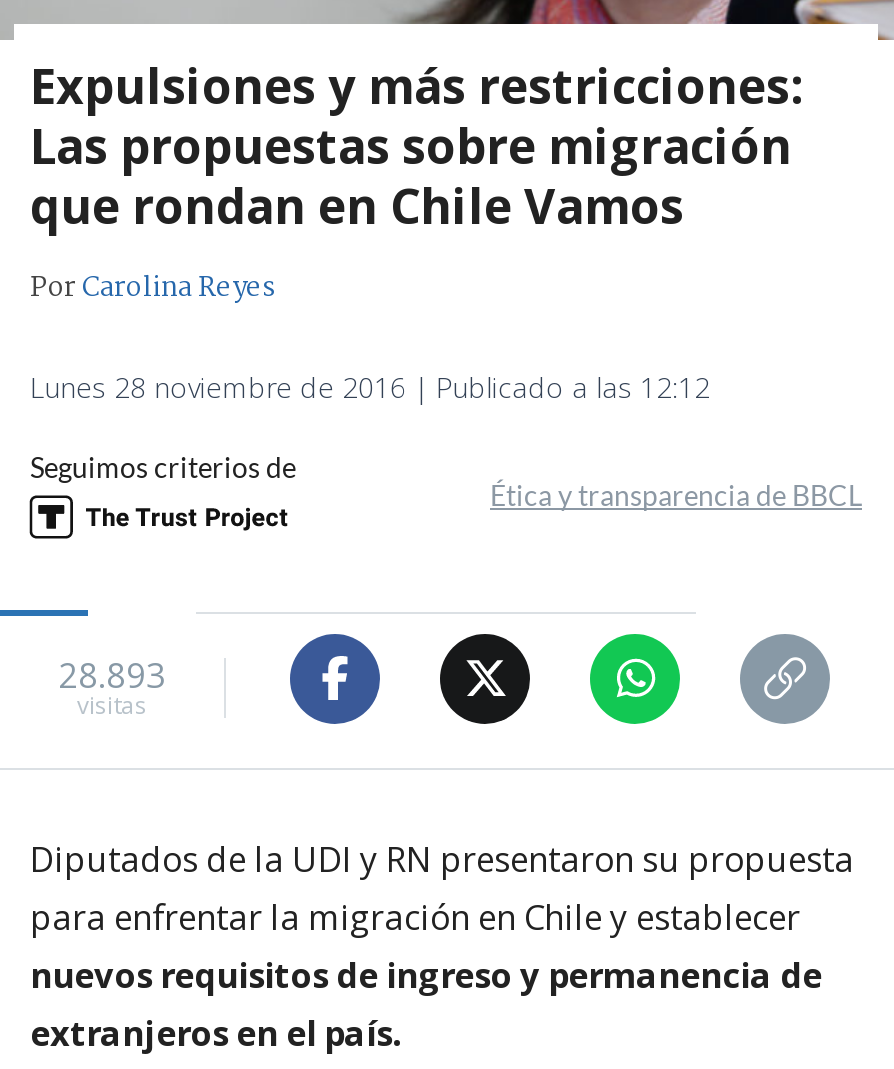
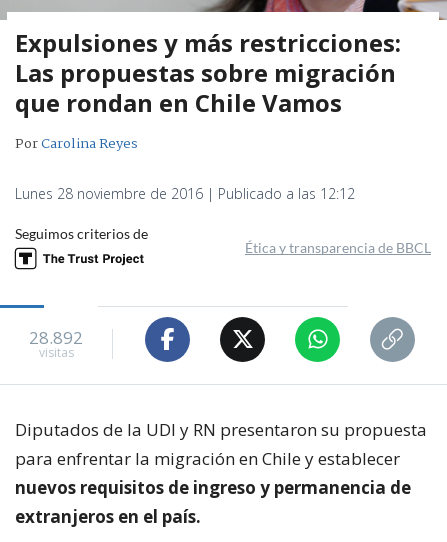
- 28.893
+ 28.892
